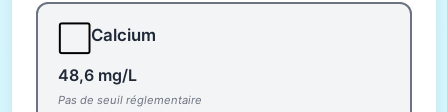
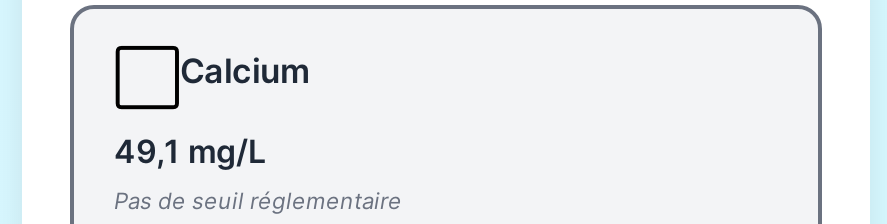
- 48,6 mg/L
+ 49,1 mg/L
